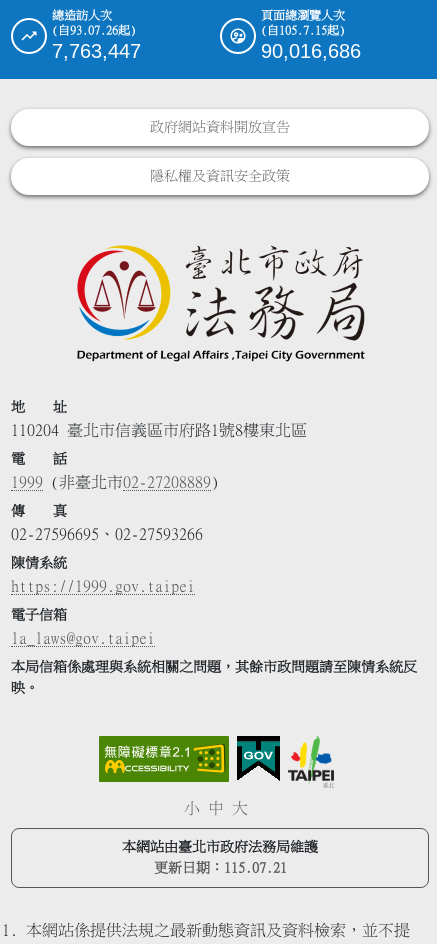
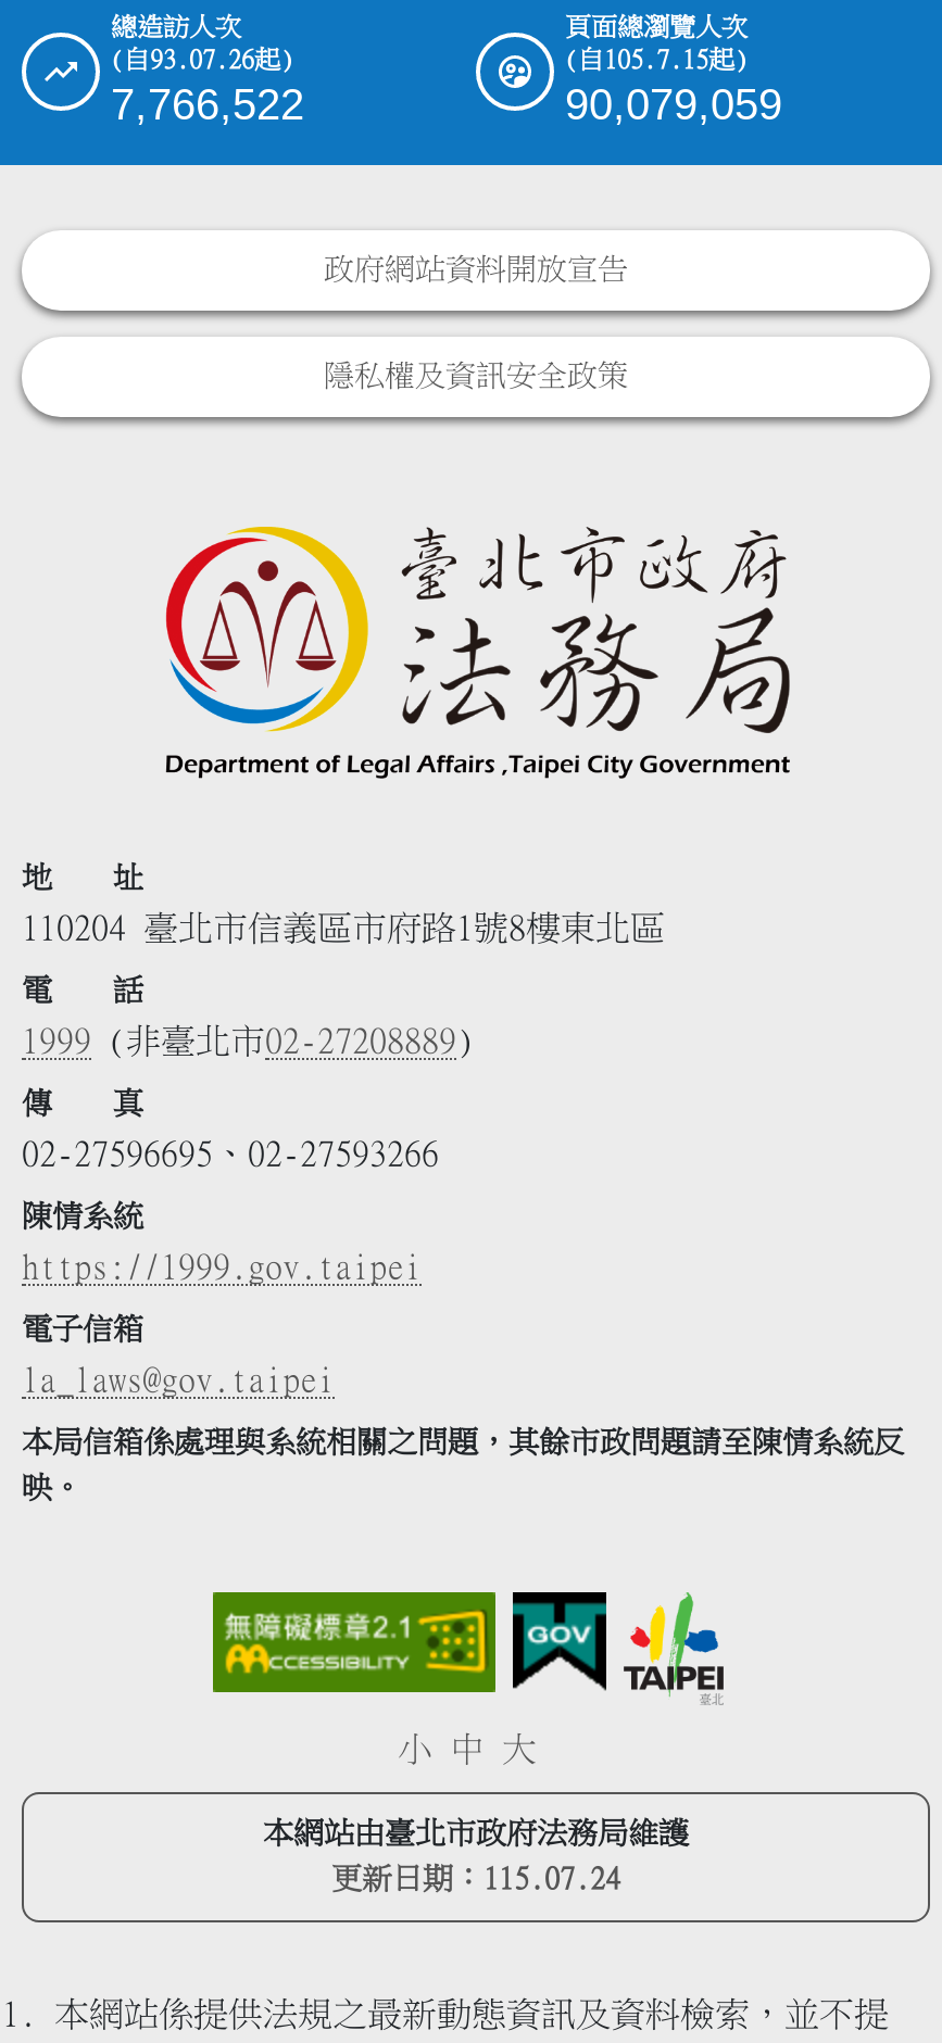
- 7,763,447
+ 7,766,522

- 90,016,686
+ 90,079,059

- 更新日期：115.07.21
+ 更新日期：115.07.24
